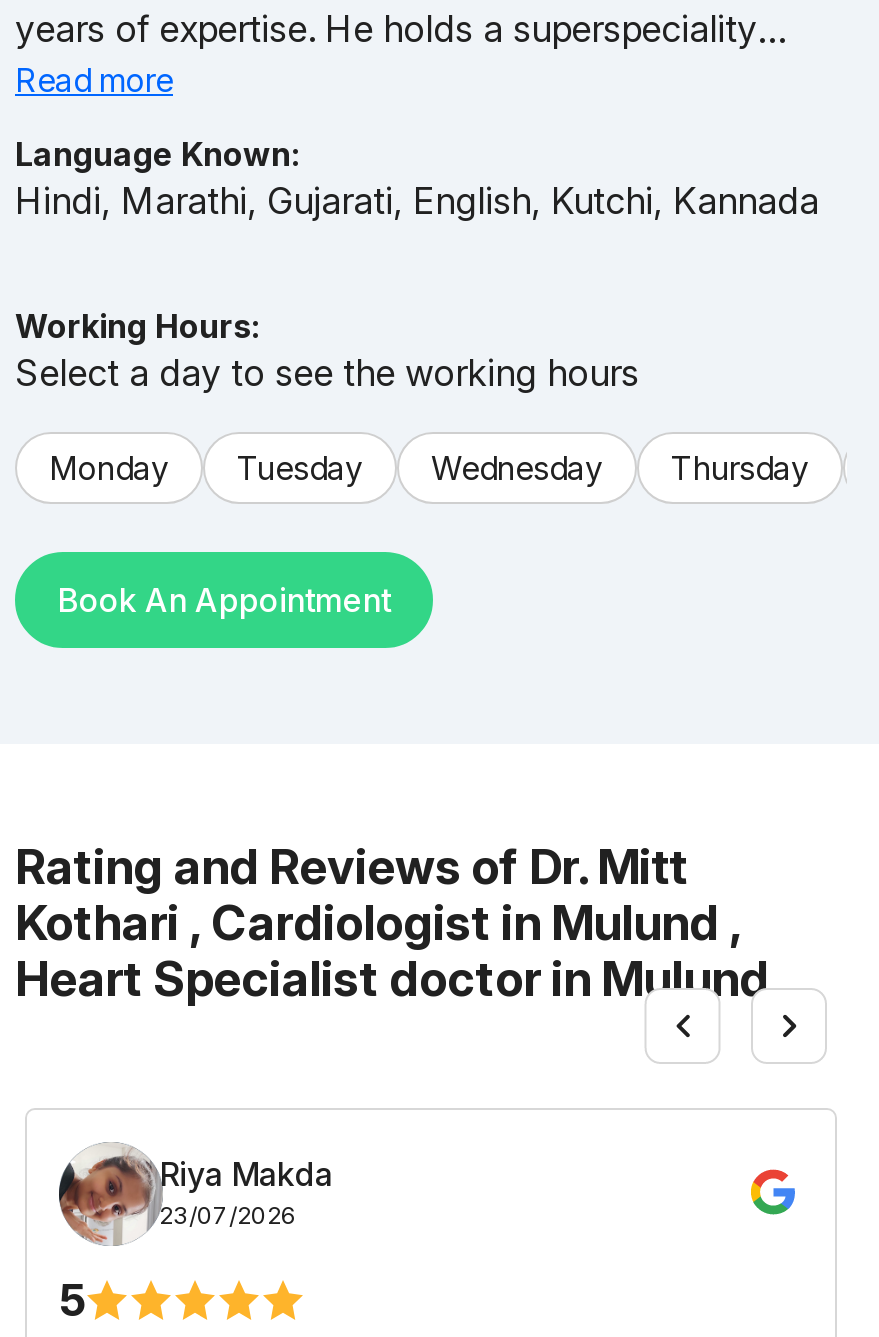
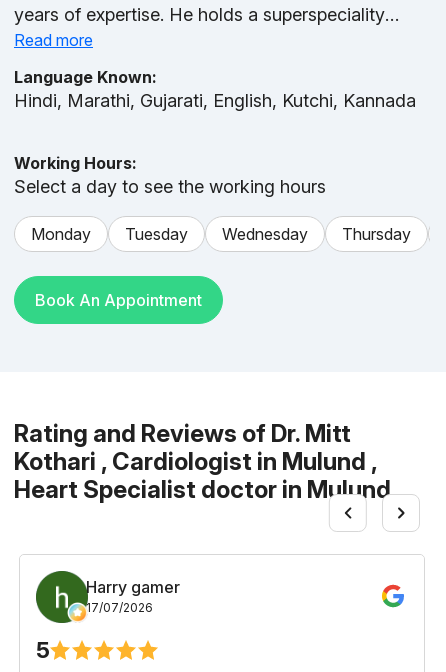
- [image]
- Riya Makda
- 23/07/2026
+ [image]
+ Harry gamer
+ 17/07/2026
